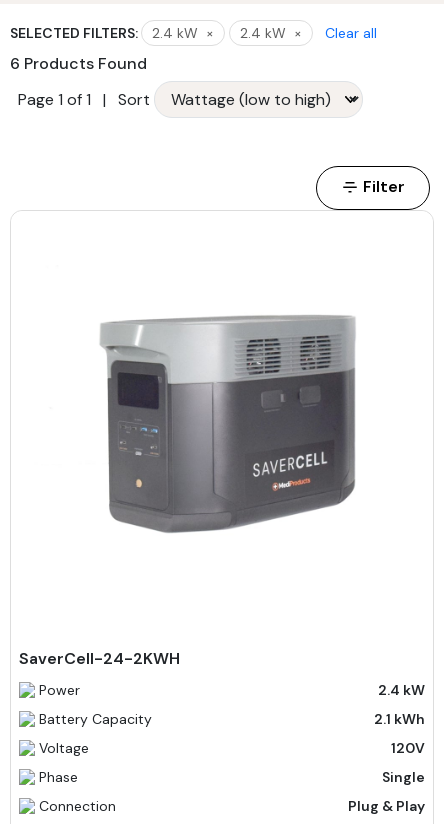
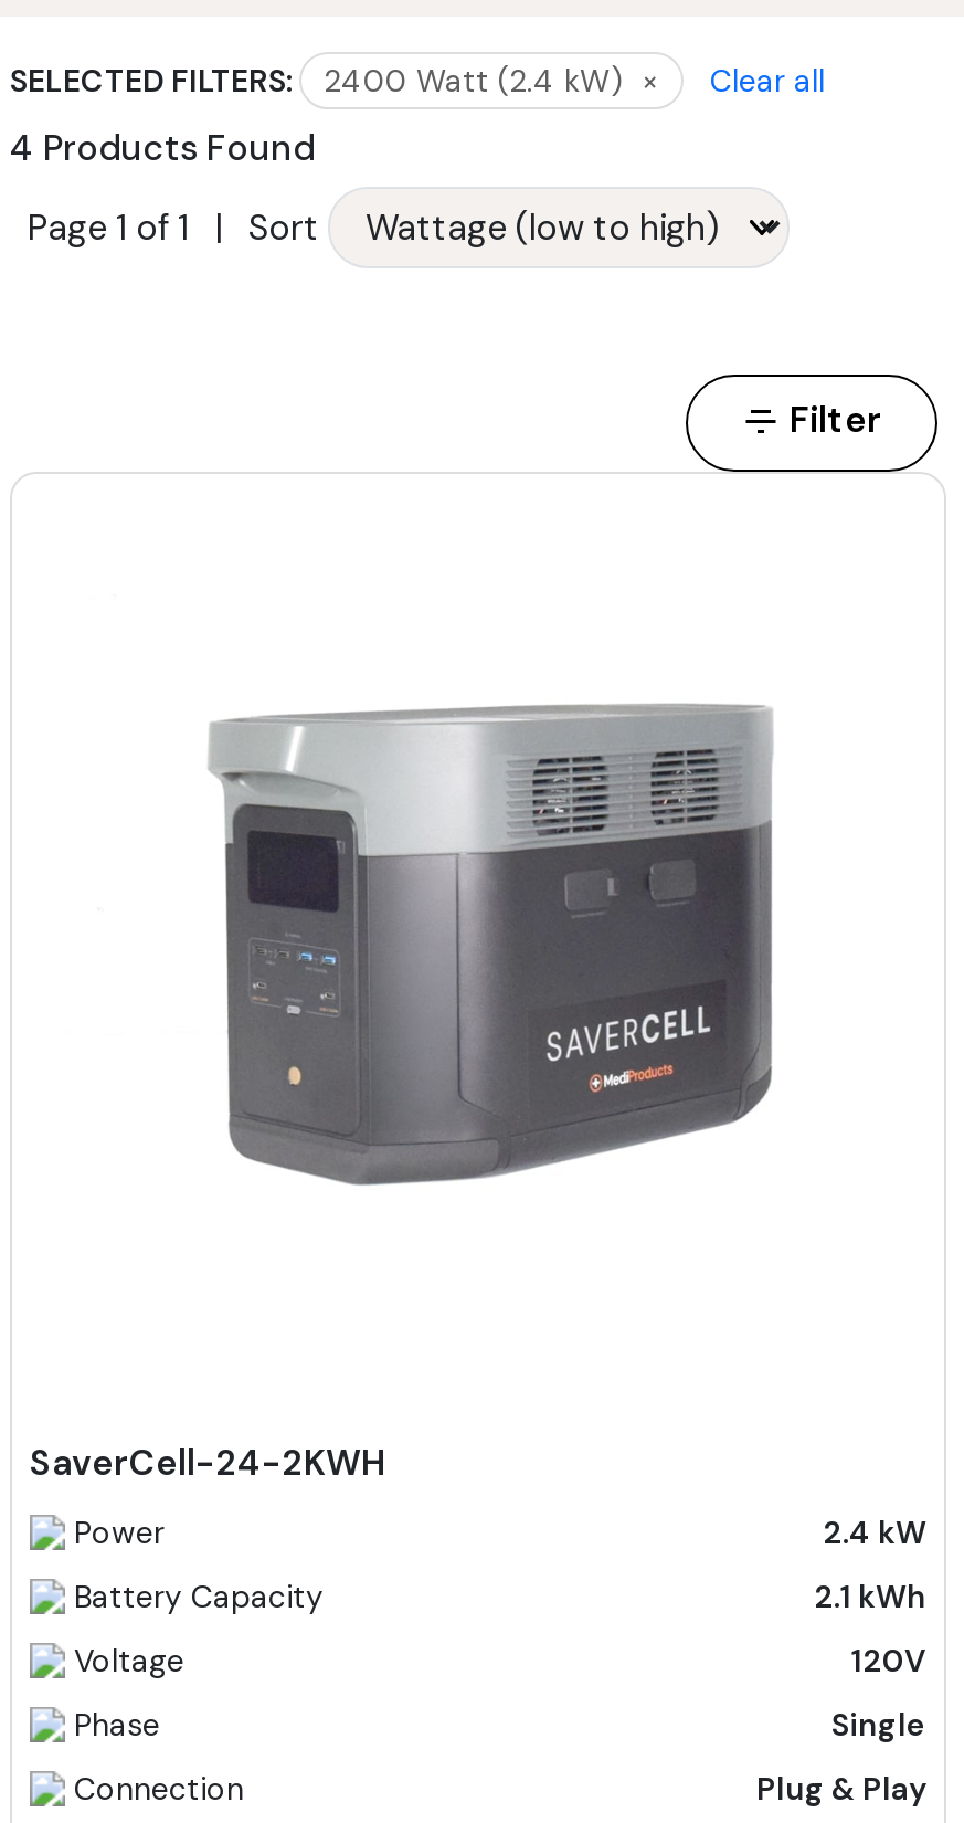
- 2.4 kW ×
- 2.4 kW ×
+ 2400 Watt (2.4 kW) ×

- 6 Products Found
+ 4 Products Found
